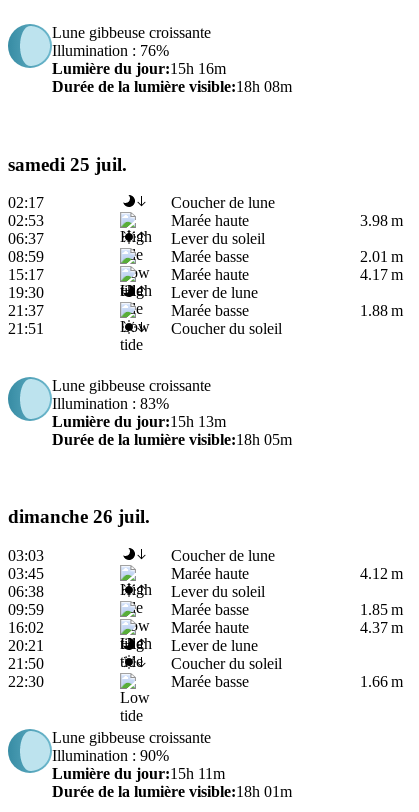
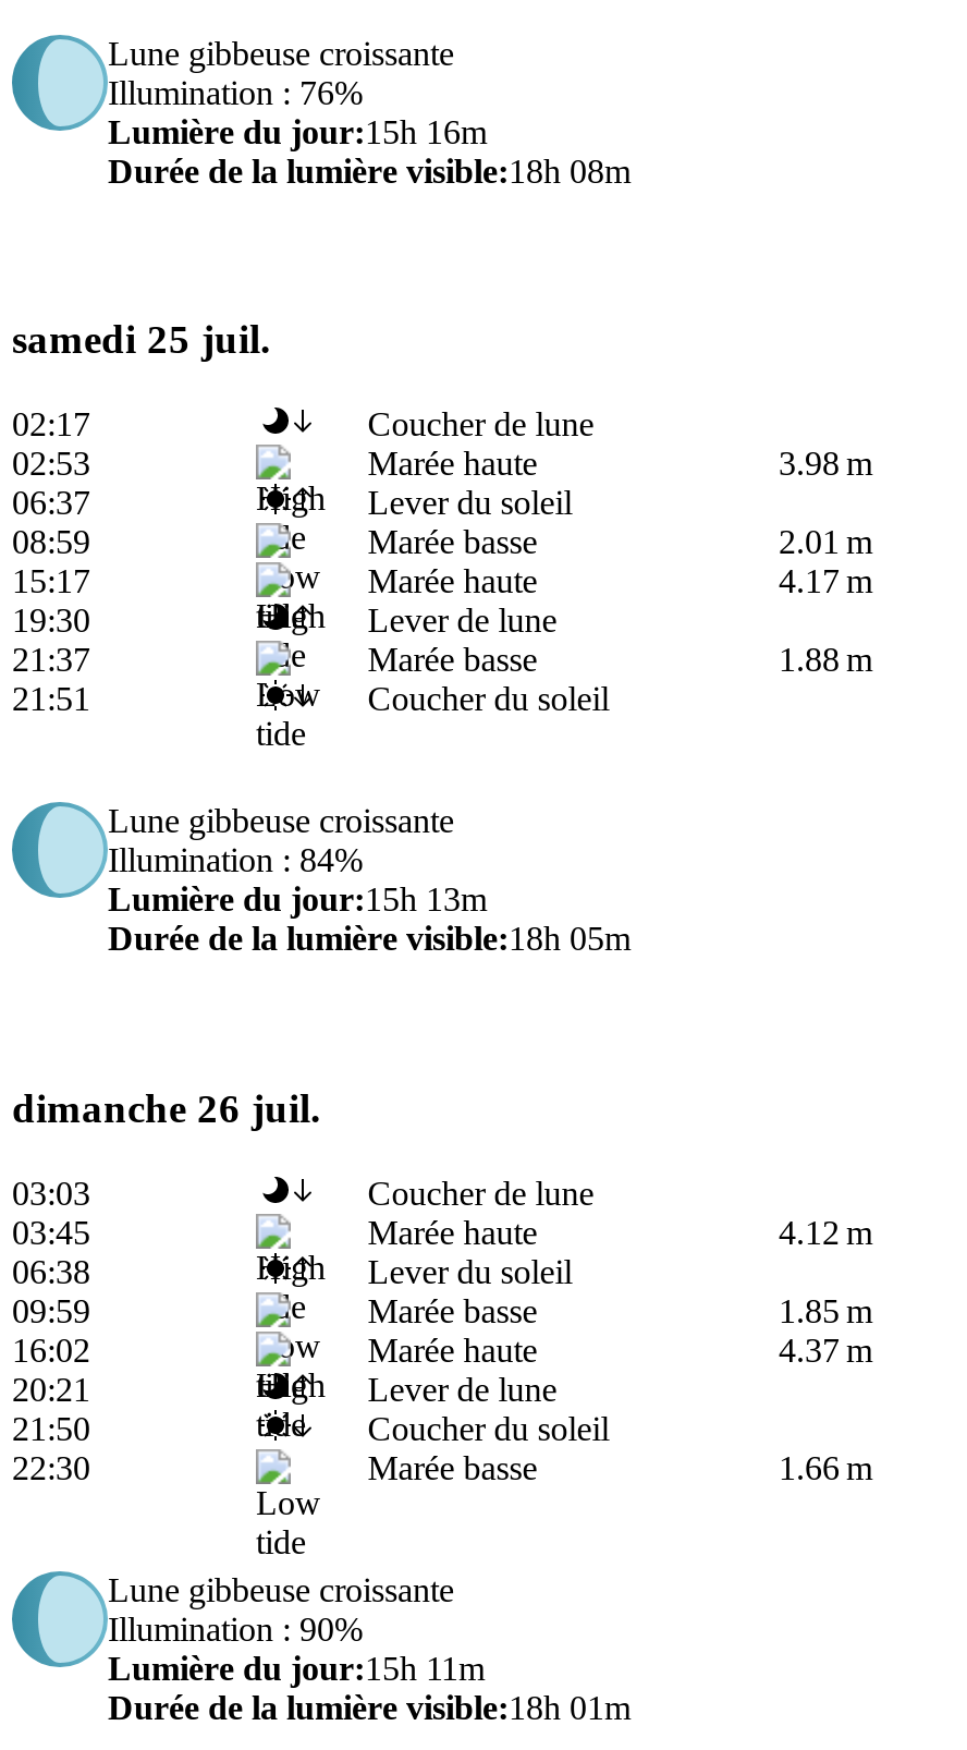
- Illumination: 83%
+ Illumination: 84%
